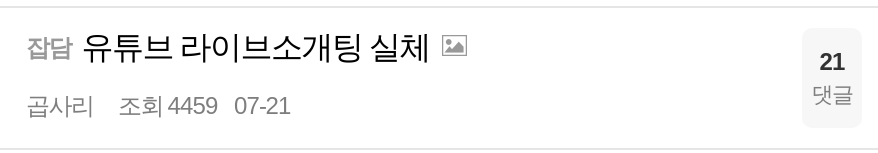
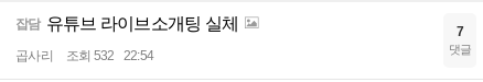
- 21
+ 7

- 곱사리 조회 4459 07-21
+ 곱사리 조회 532 22:54
